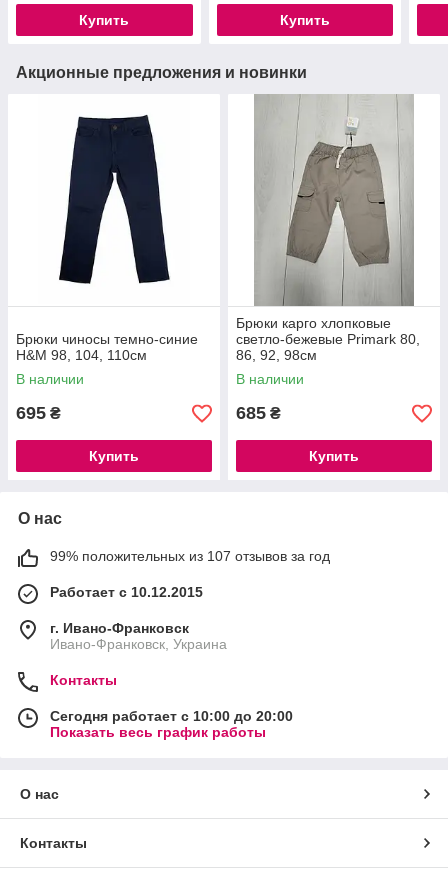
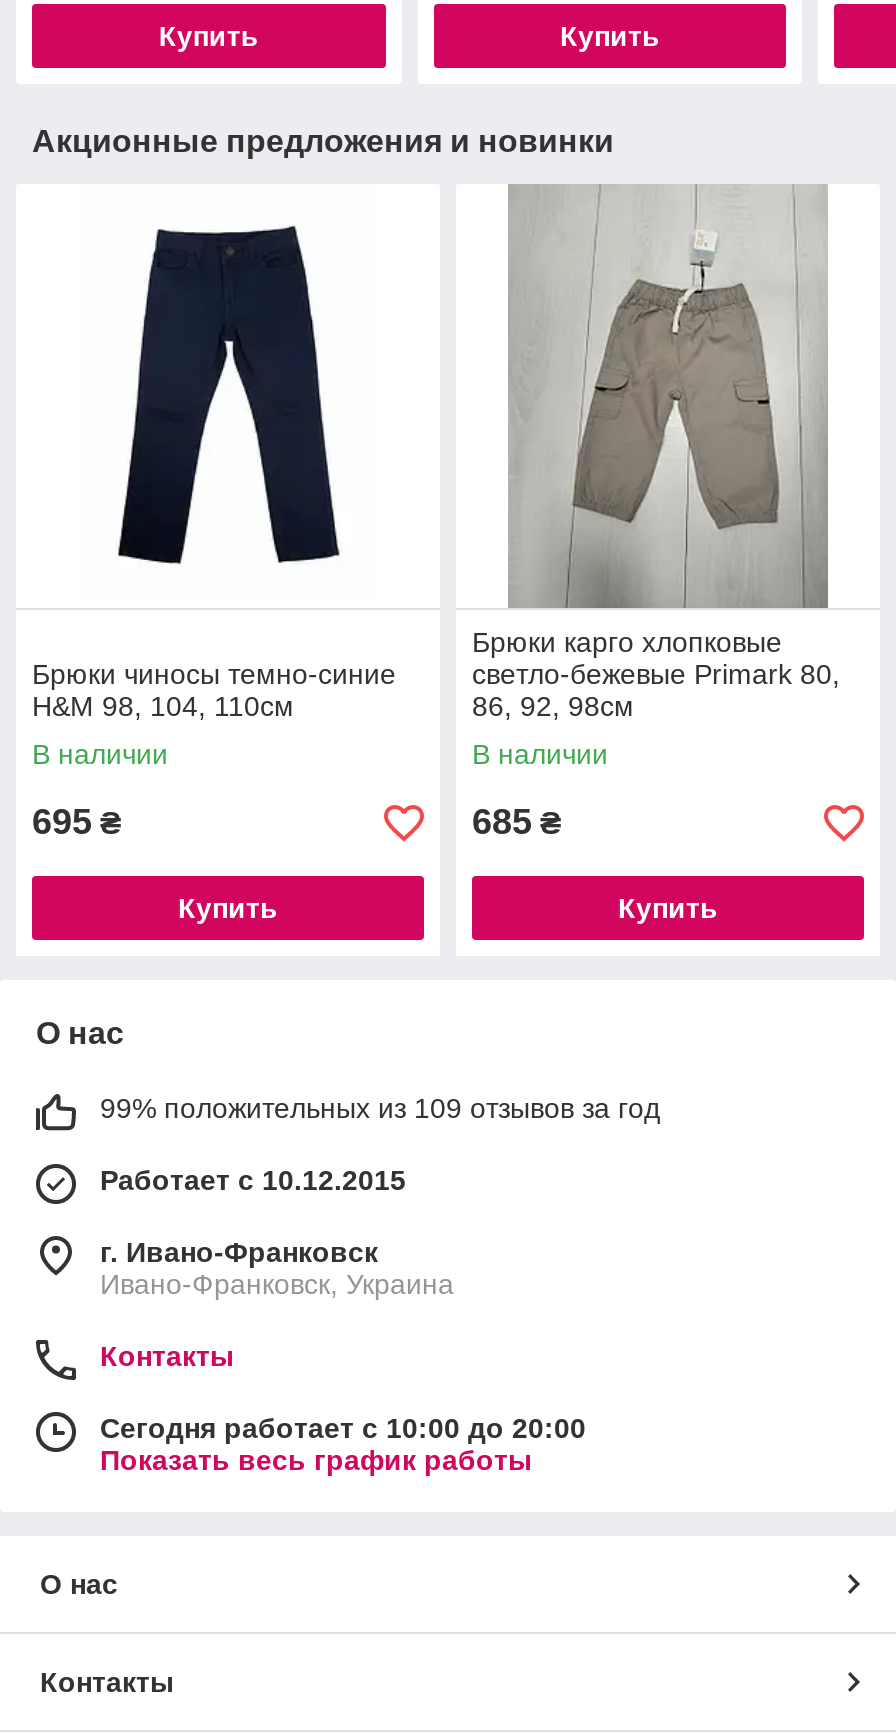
- 99% положительных из 107 отзывов за год
+ 99% положительных из 109 отзывов за год
